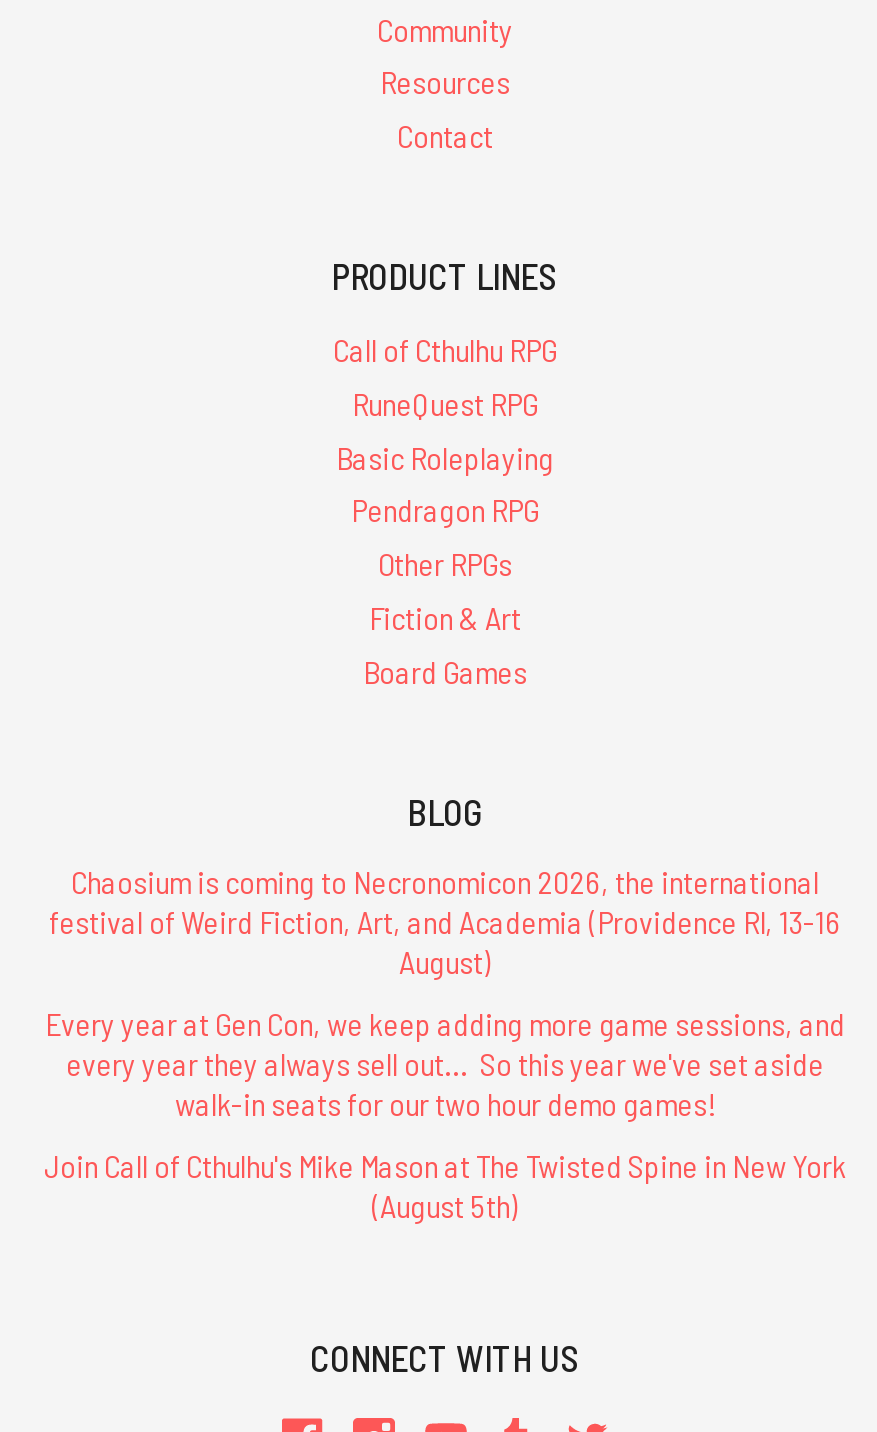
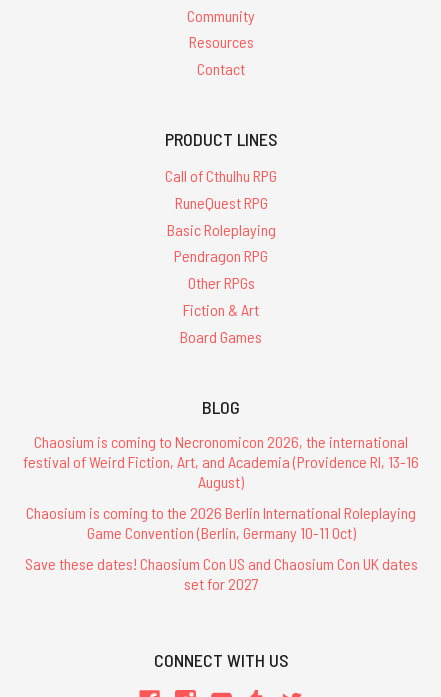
- Every year at Gen Con, we keep adding more game sessions, and
- every year they always sell out... So this year we've set aside
- walk-in seats for our two hour demo games!
+ Chaosium is coming to the 2026 Berlin International Roleplaying
+ Game Convention (Berlin, Germany 10-11 Oct)

- Join Call of Cthulhu's Mike Mason at The Twisted Spine in New York
- (August 5th)
+ Save these dates! Chaosium Con US and Chaosium Con UK dates
+ set for 2027
